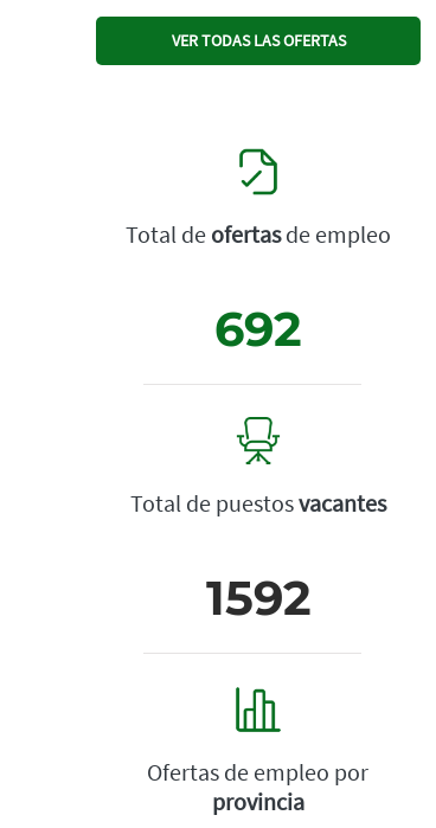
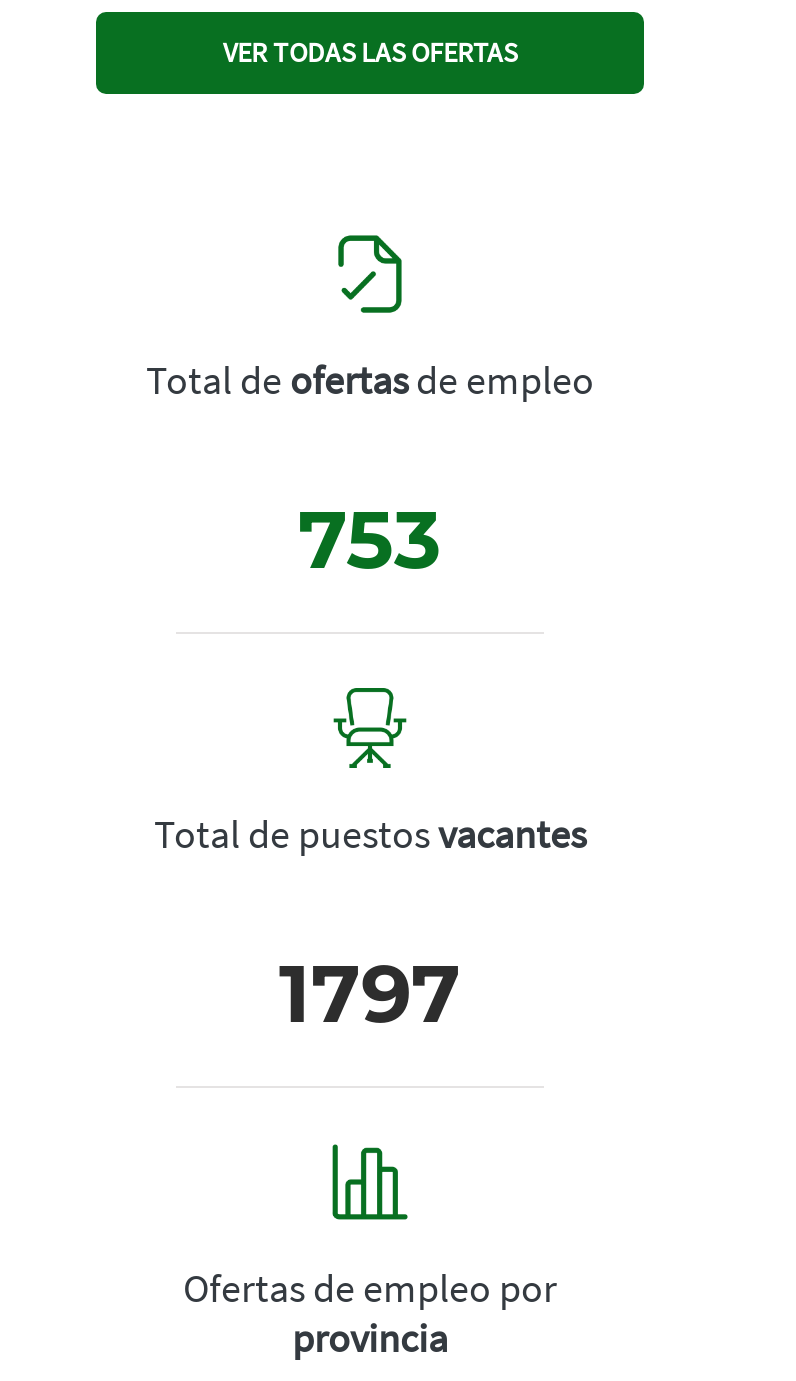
- 692
+ 753

- 1592
+ 1797
